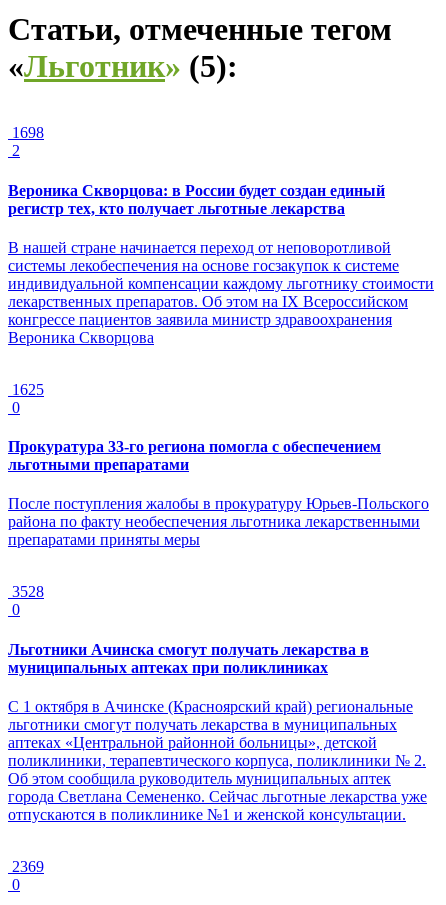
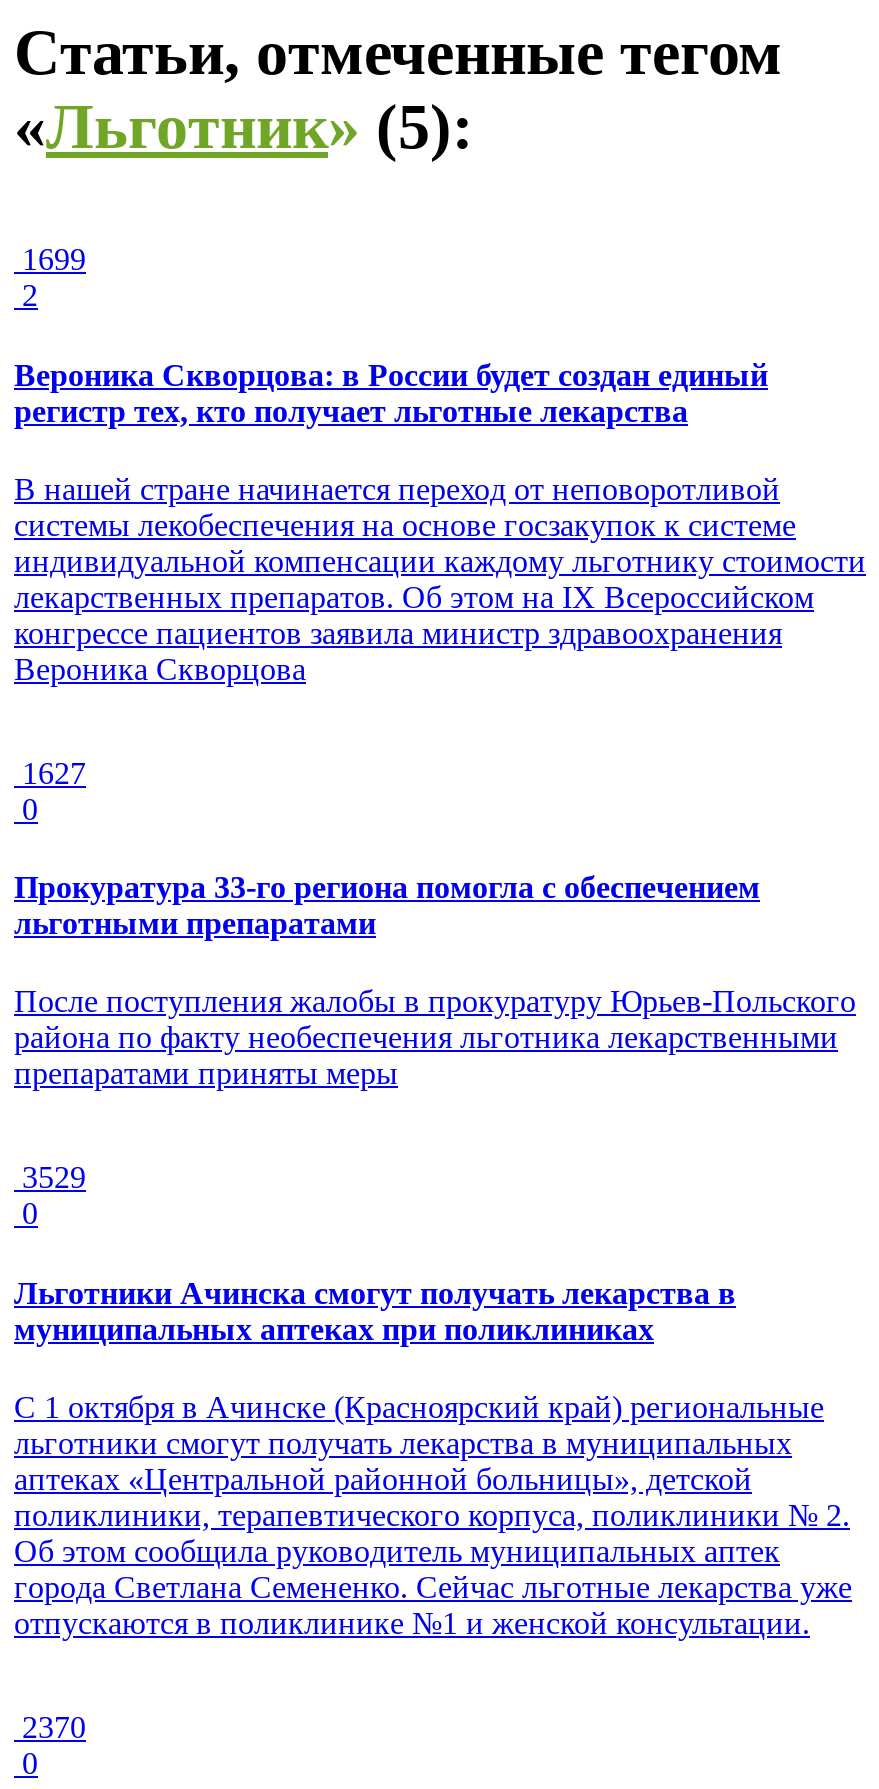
- 1698
+ 1699

- 1625
+ 1627

- 3528
+ 3529

- 2369
+ 2370
